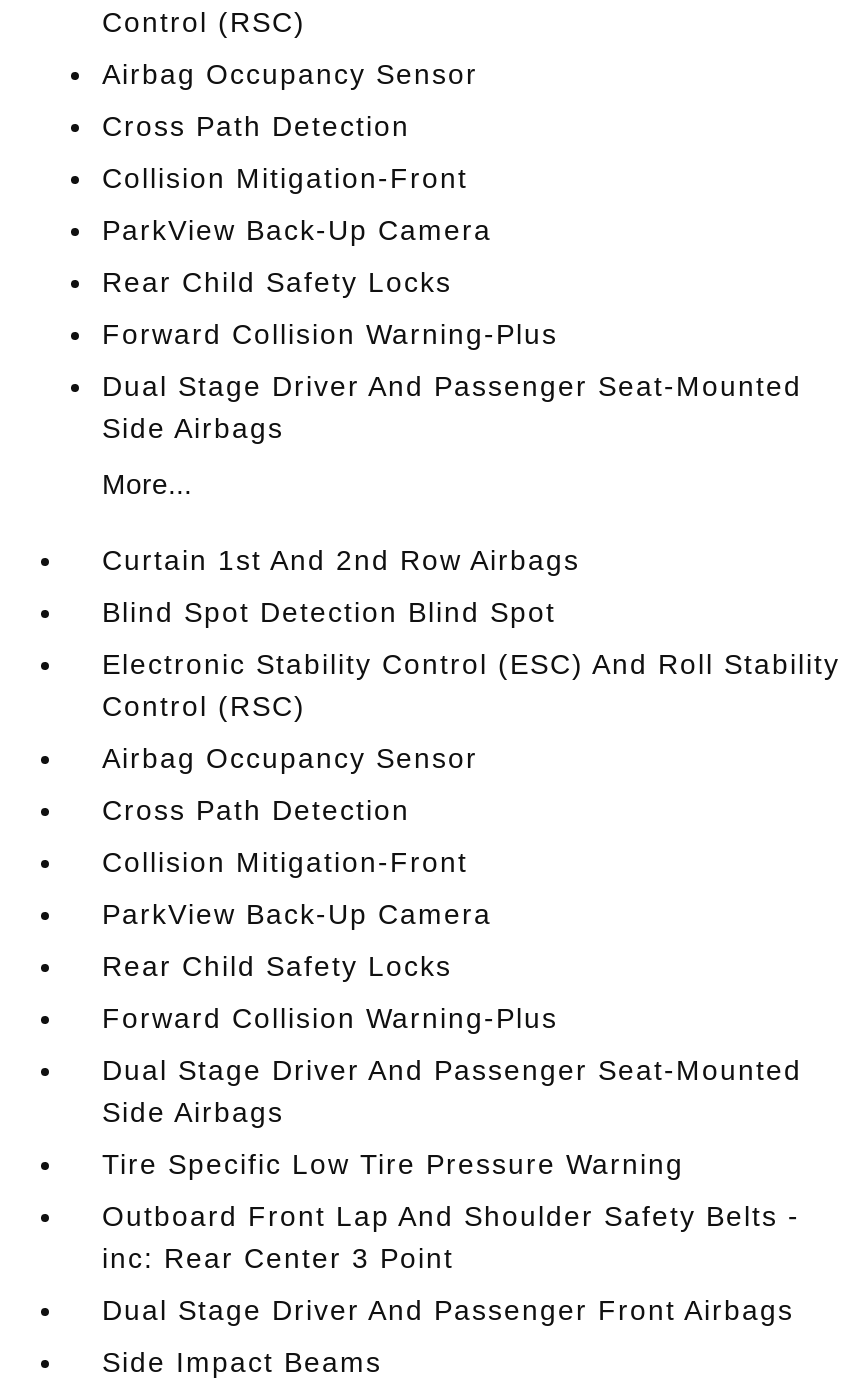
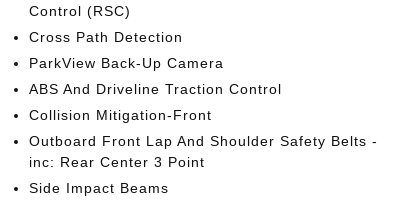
- Airbag Occupancy Sensor

- Collision Mitigation-Front

- Rear Child Safety Locks
- Forward Collision Warning-Plus
- Dual Stage Driver And Passenger Seat-Mounted
- Side Airbags
- More...
- Curtain 1st And 2nd Row Airbags
- Blind Spot Detection Blind Spot
- Electronic Stability Control (ESC) And Roll Stability
- Control (RSC)
- Airbag Occupancy Sensor
- Cross Path Detection
+ ABS And Driveline Traction Control

- ParkView Back-Up Camera
- Rear Child Safety Locks
- Forward Collision Warning-Plus
- Dual Stage Driver And Passenger Seat-Mounted
- Side Airbags
- Tire Specific Low Tire Pressure Warning

- Dual Stage Driver And Passenger Front Airbags
